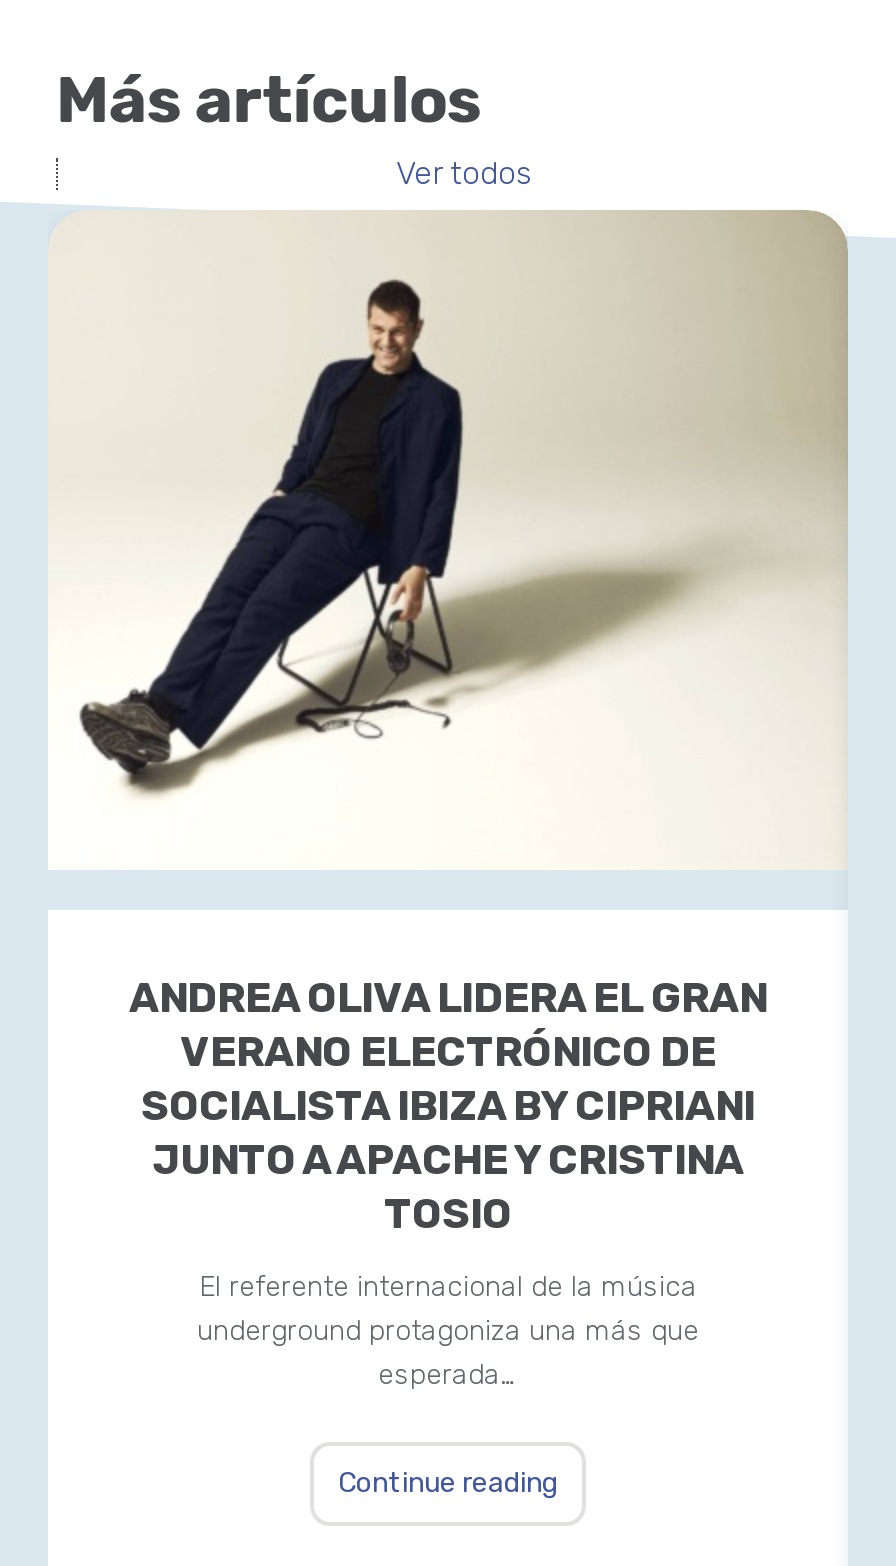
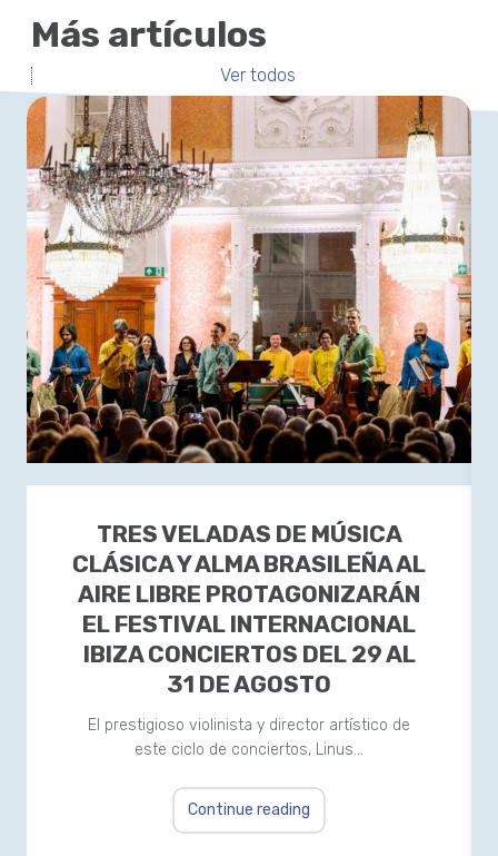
- [image]
+ [image]

- ANDREA OLIVA LIDERA EL GRAN
- VERANO ELECTRÓNICO DE
- SOCIALISTA IBIZA BY CIPRIANI
- JUNTO A APACHE Y CRISTINA
- TOSIO
+ TRES VELADAS DE MÚSICA
+ CLÁSICA Y ALMA BRASILEÑA AL
+ AIRE LIBRE PROTAGONIZARÁN
+ EL FESTIVAL INTERNACIONAL
+ IBIZA CONCIERTOS DEL 29 AL
+ 31 DE AGOSTO

- El referente internacional de la música
- underground protagoniza una más que
- esperada…
+ El prestigioso violinista y director artístico de
+ este ciclo de conciertos, Linus…
